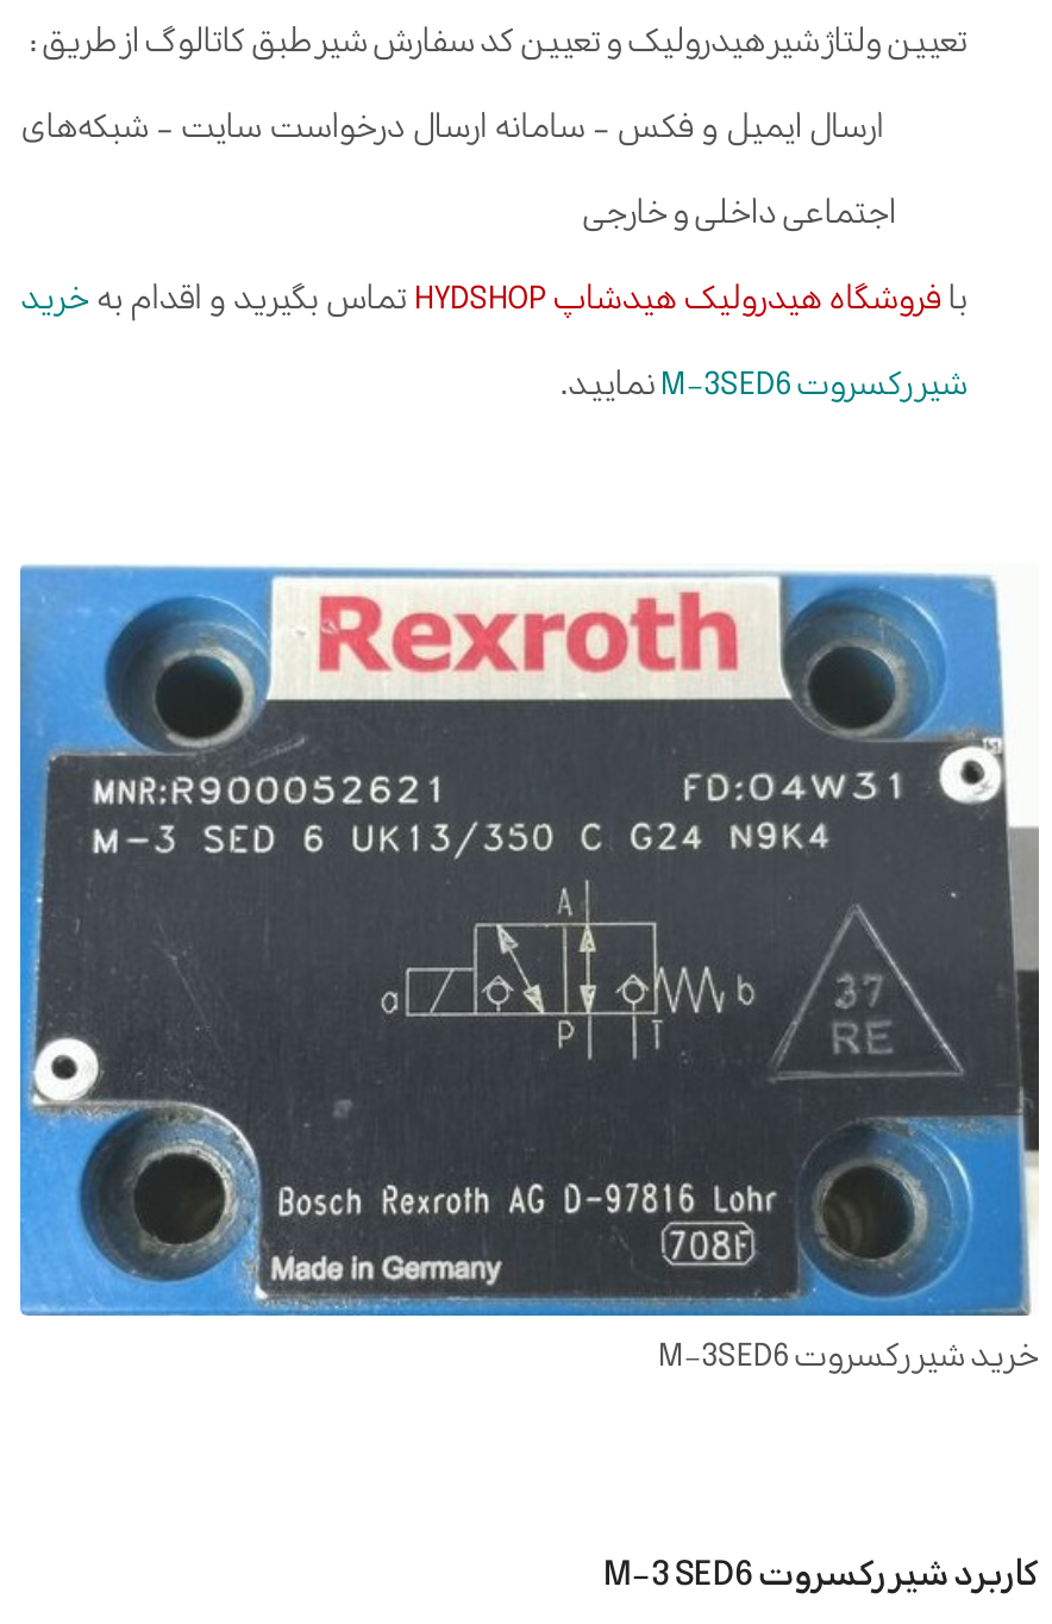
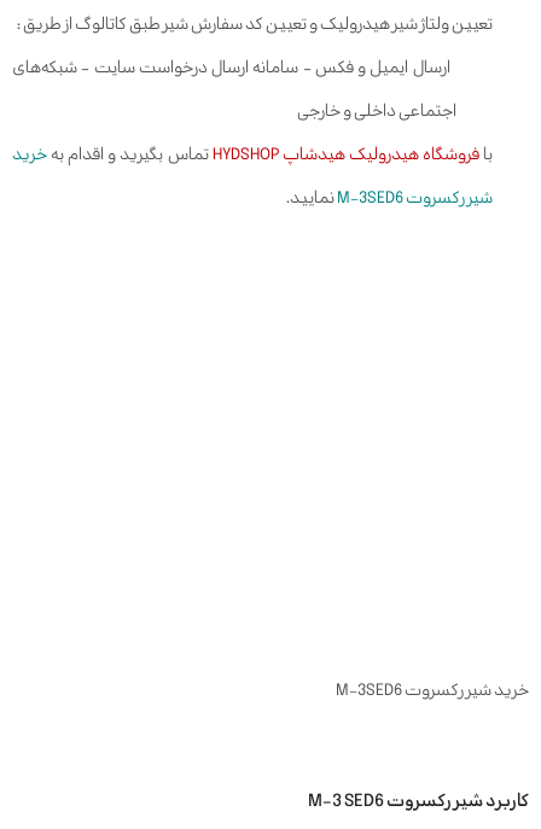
- [image]
